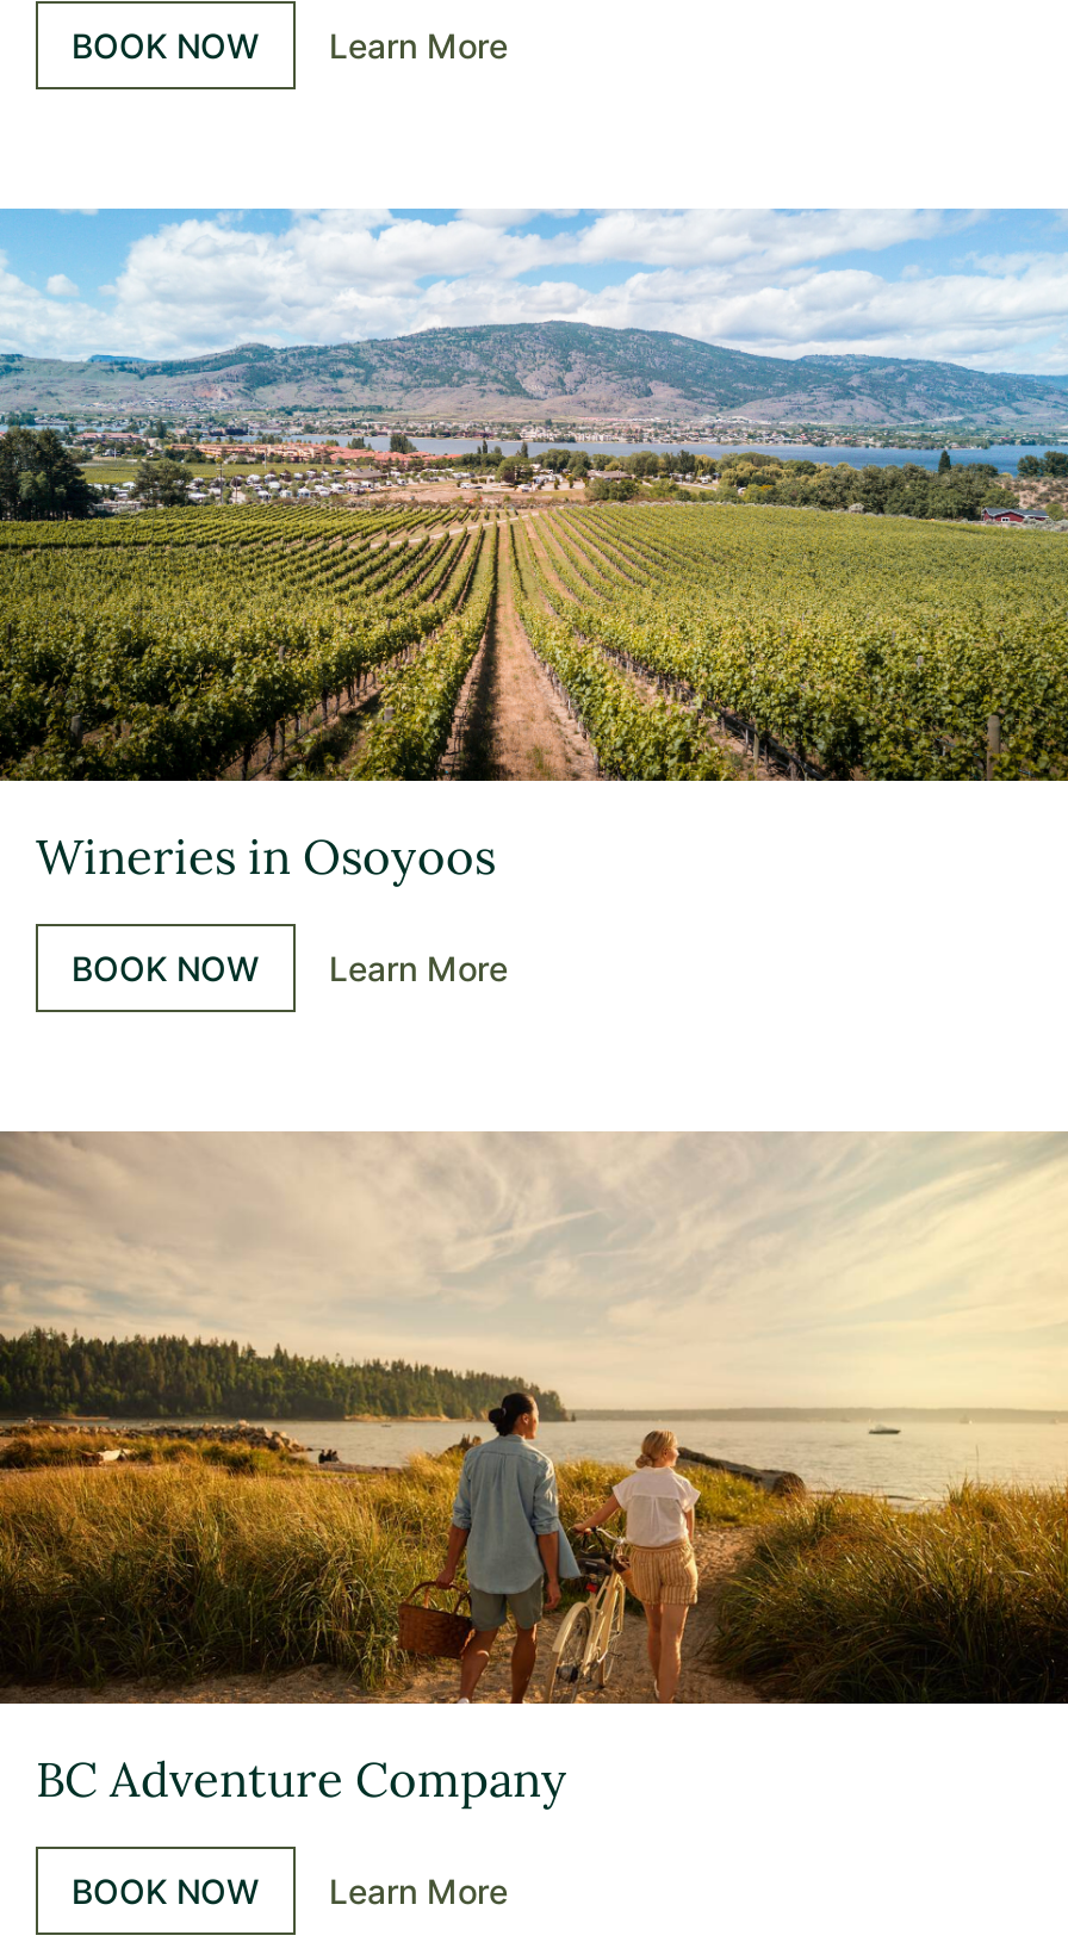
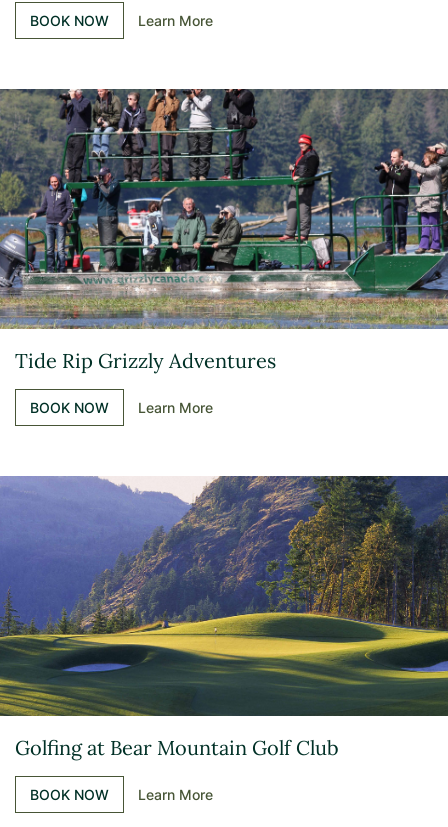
- [image]
- Wineries in Osoyoos
+ [image]
+ Tide Rip Grizzly Adventures

- [image]
- BC Adventure Company
+ [image]
+ Golfing at Bear Mountain Golf Club
